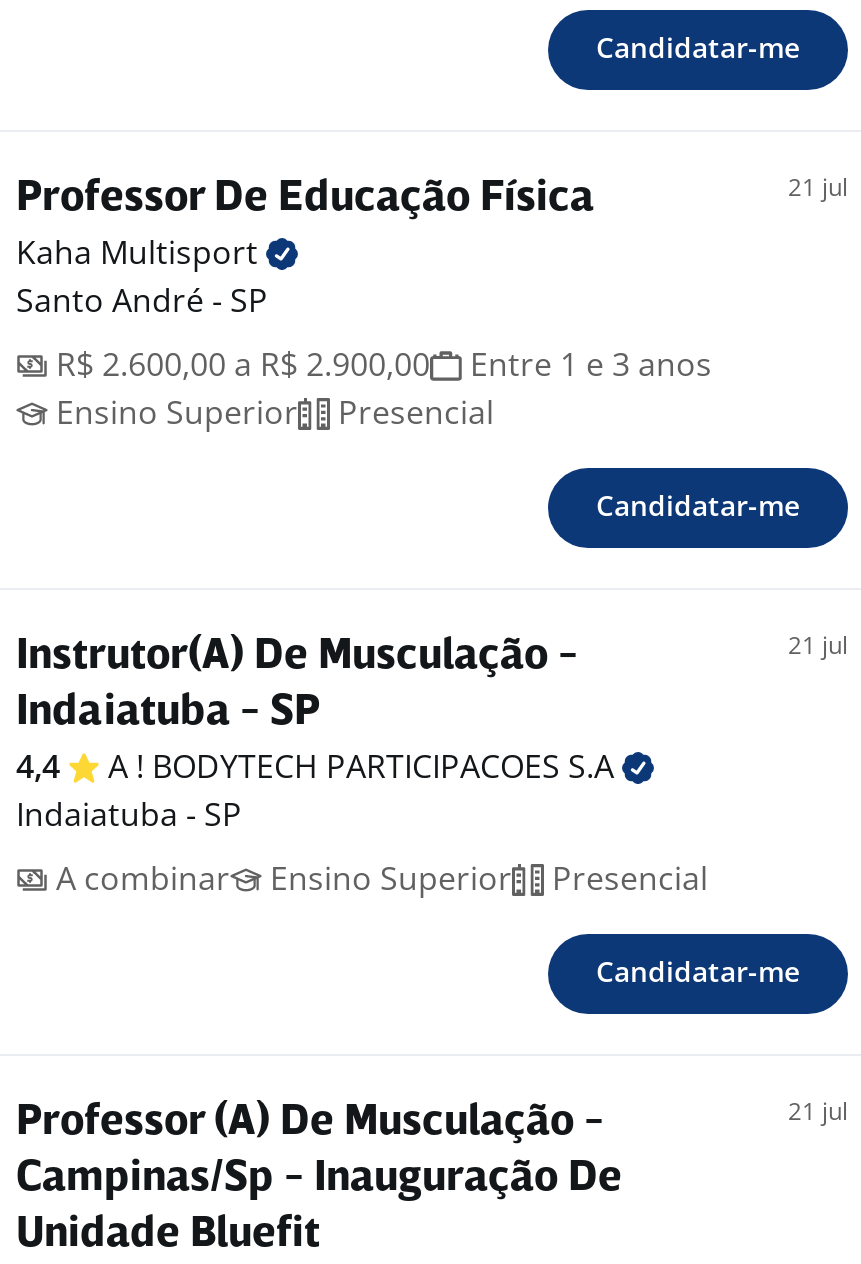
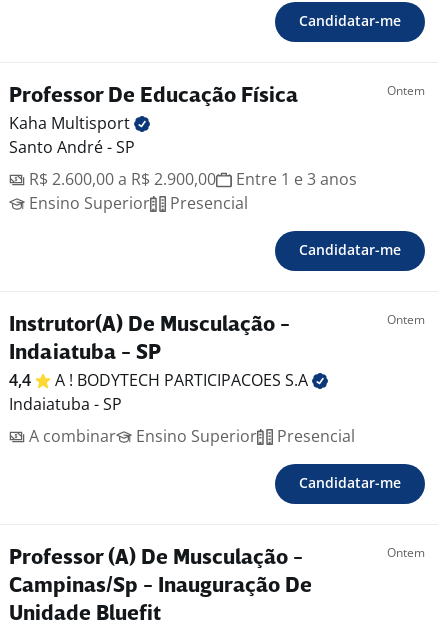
- 21 jul
+ Ontem

- 21 jul
+ Ontem

- 21 jul
+ Ontem
